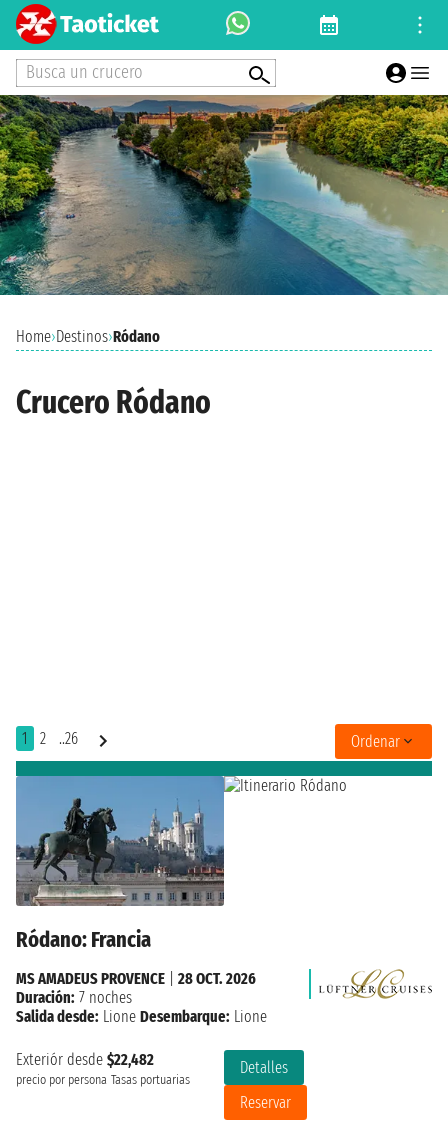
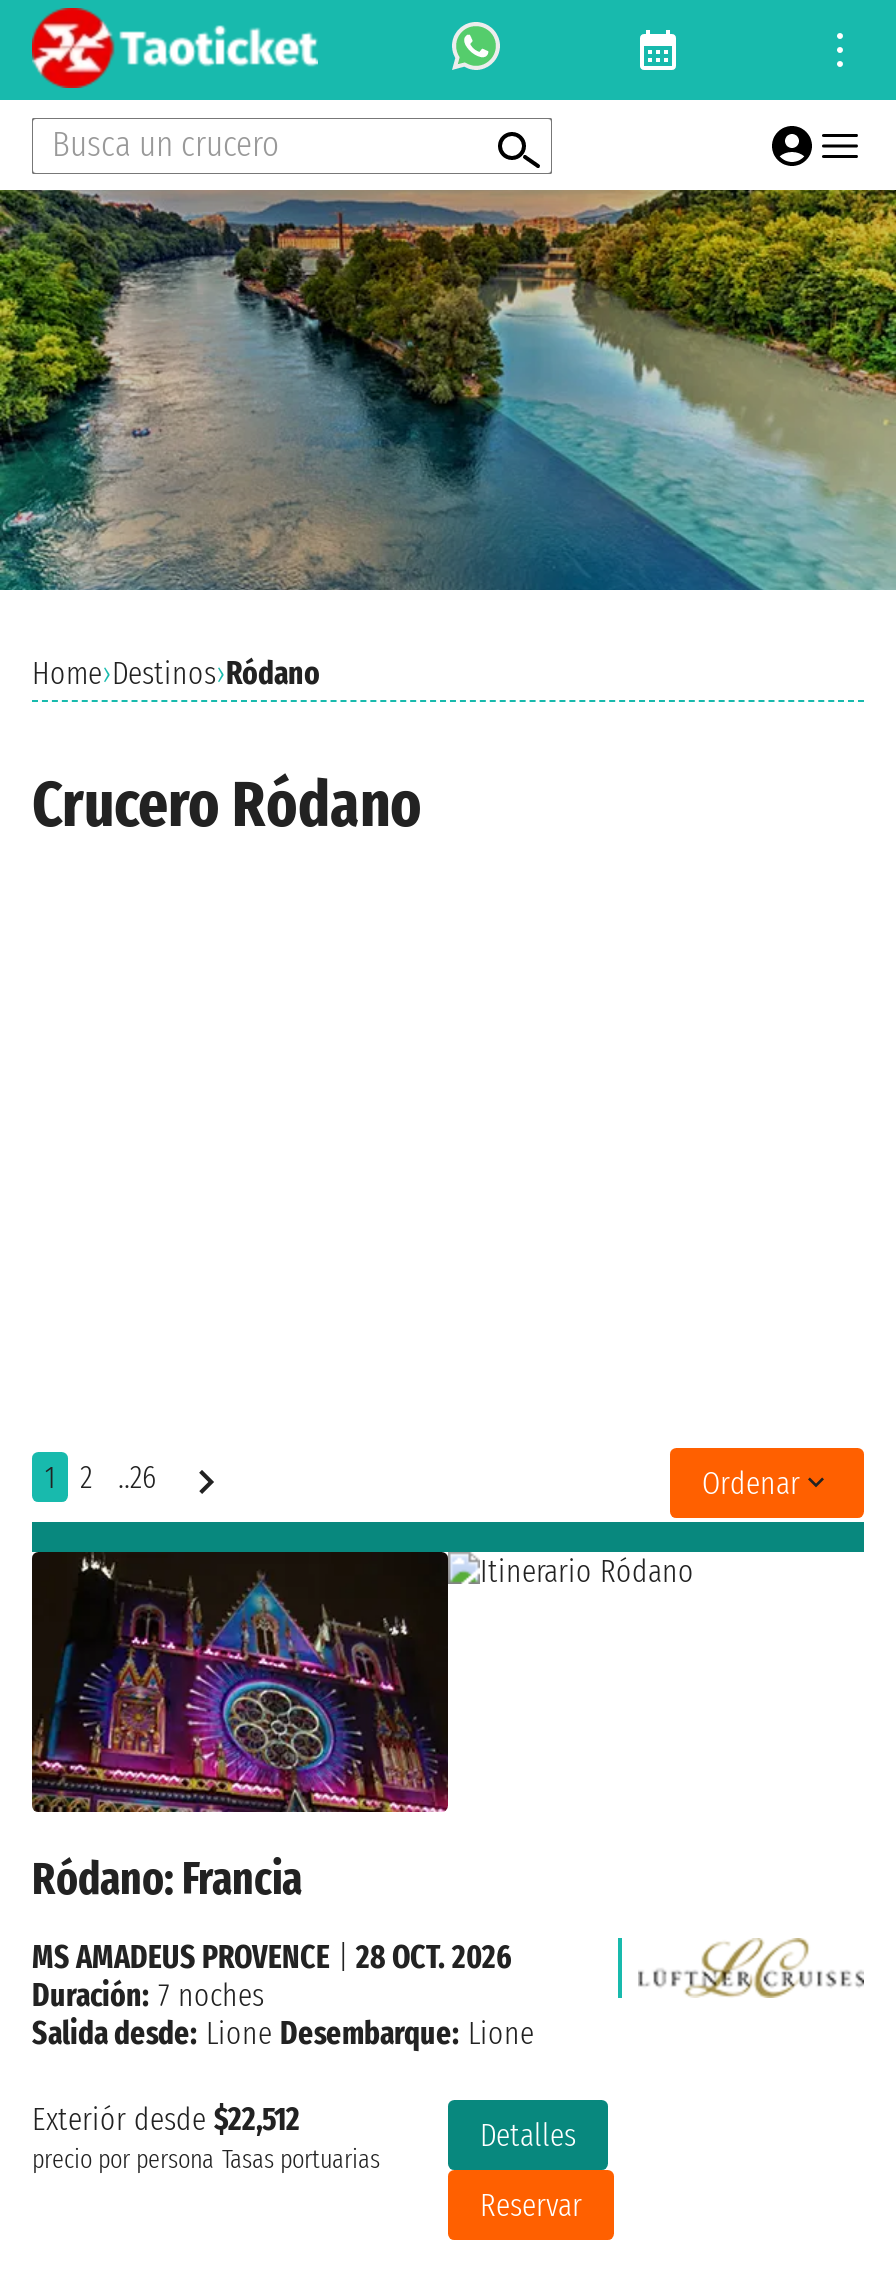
- [image]
+ [image]

- Exteriór desde $22,482
+ Exteriór desde $22,512
